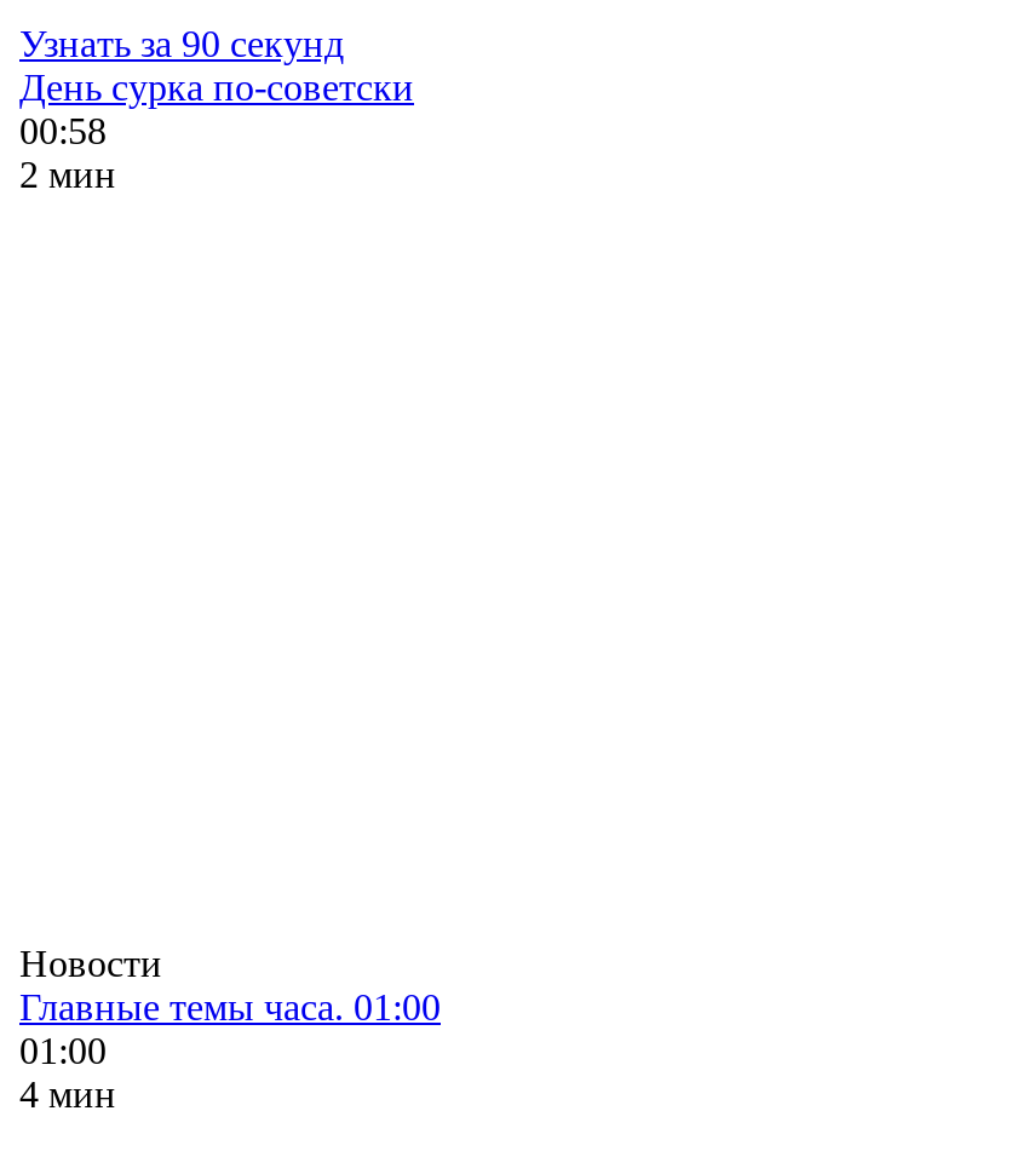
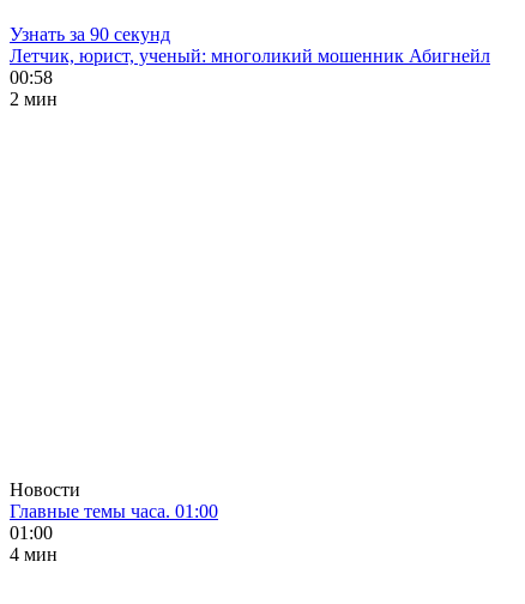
- День сурка по-советски
+ Летчик, юрист, ученый: многоликий мошенник Абигнейл
